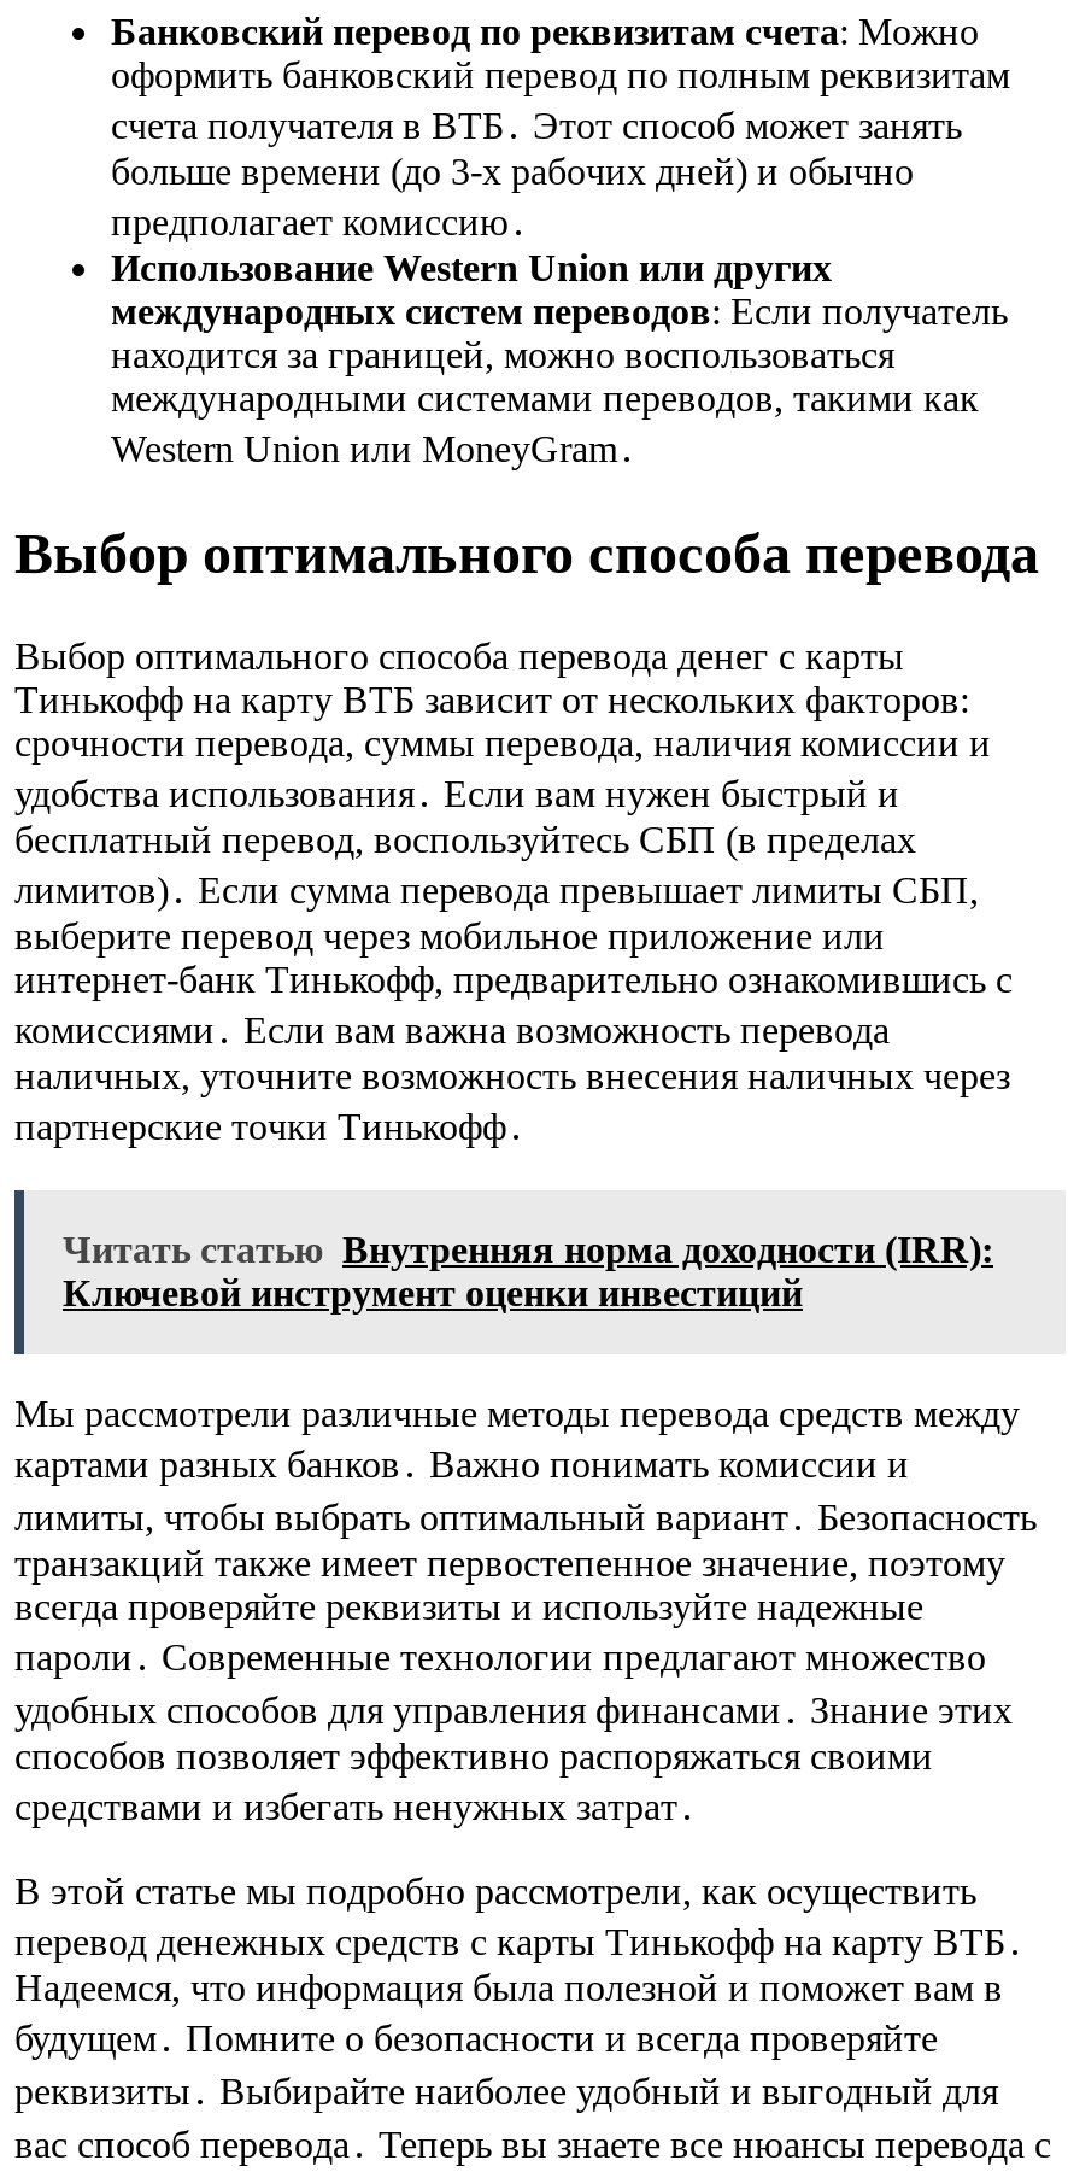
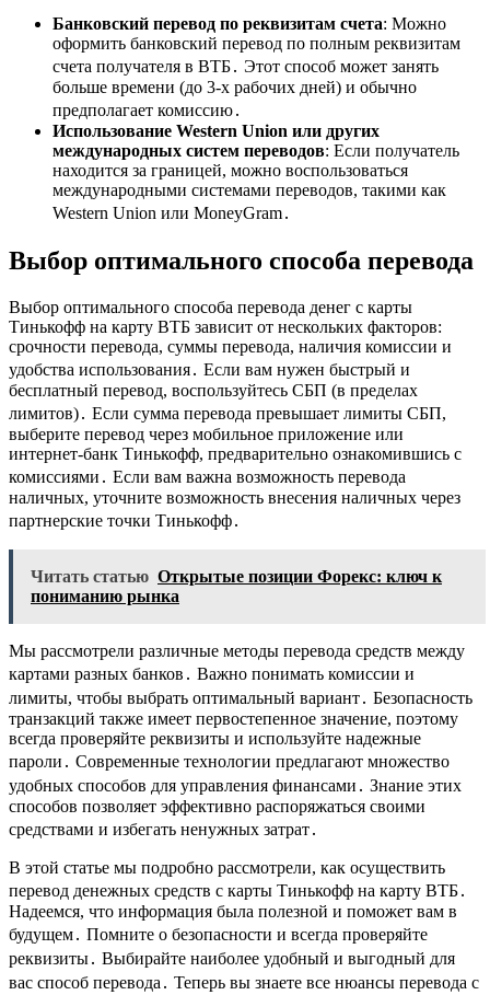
- Читать статью Внутренняя норма доходности (IRR):
- Ключевой инструмент оценки инвестиций
+ Читать статью Открытые позиции Форекс: ключ к
+ пониманию рынка
